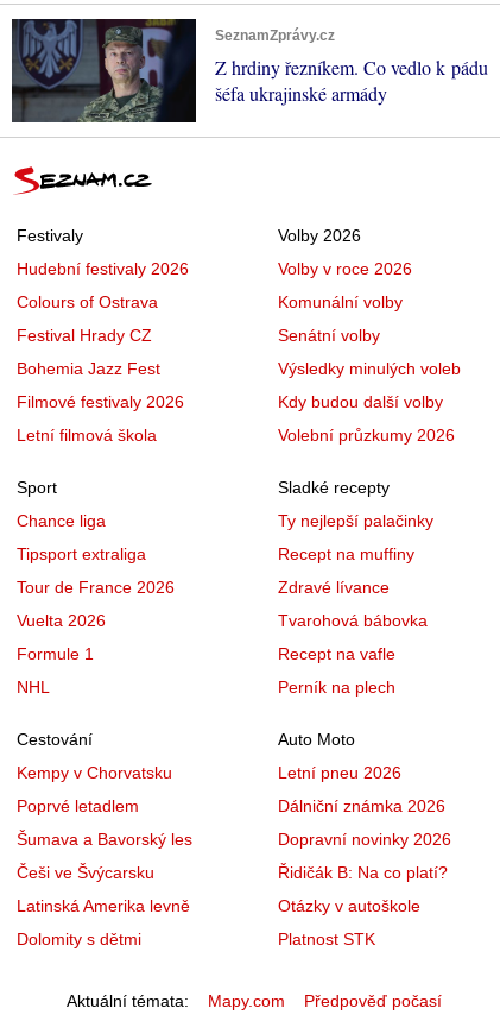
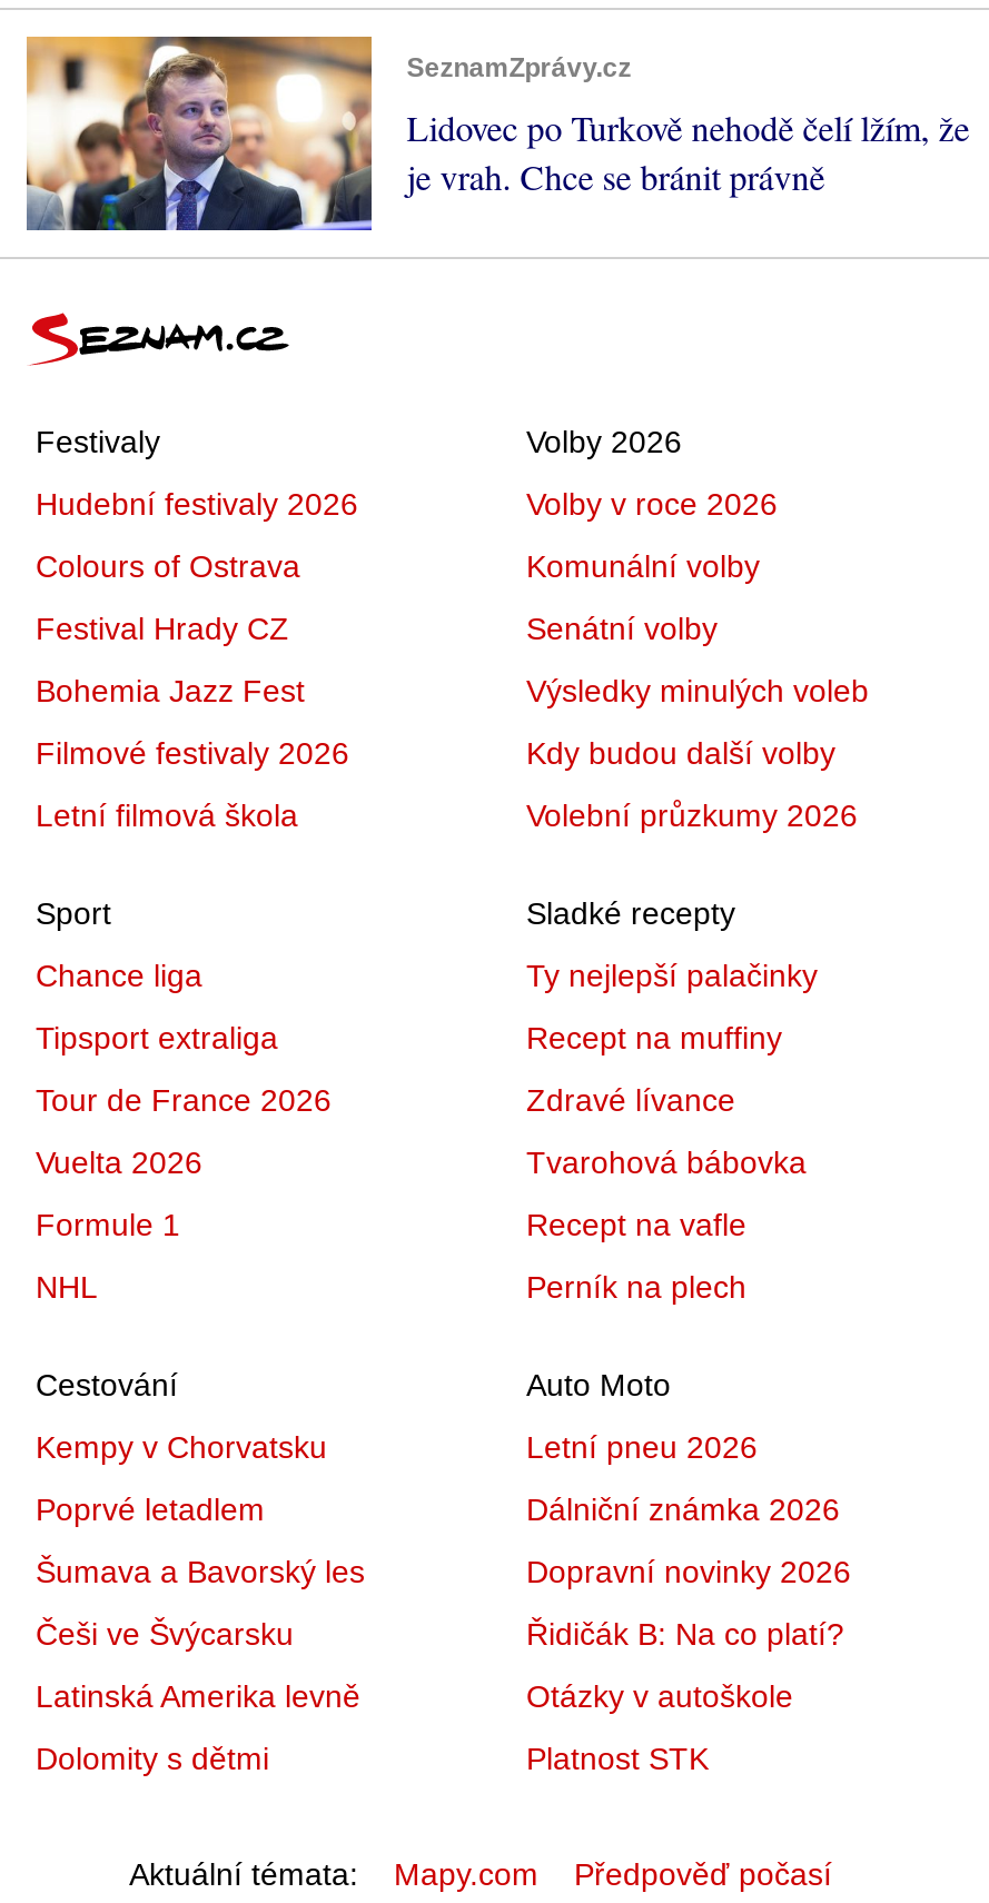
- [image]
- Z hrdiny řezníkem. Co vedlo k pádu
- šéfa ukrajinské armády
+ [image]
+ Lidovec po Turkově nehodě čelí lžím, že
+ je vrah. Chce se bránit právně
